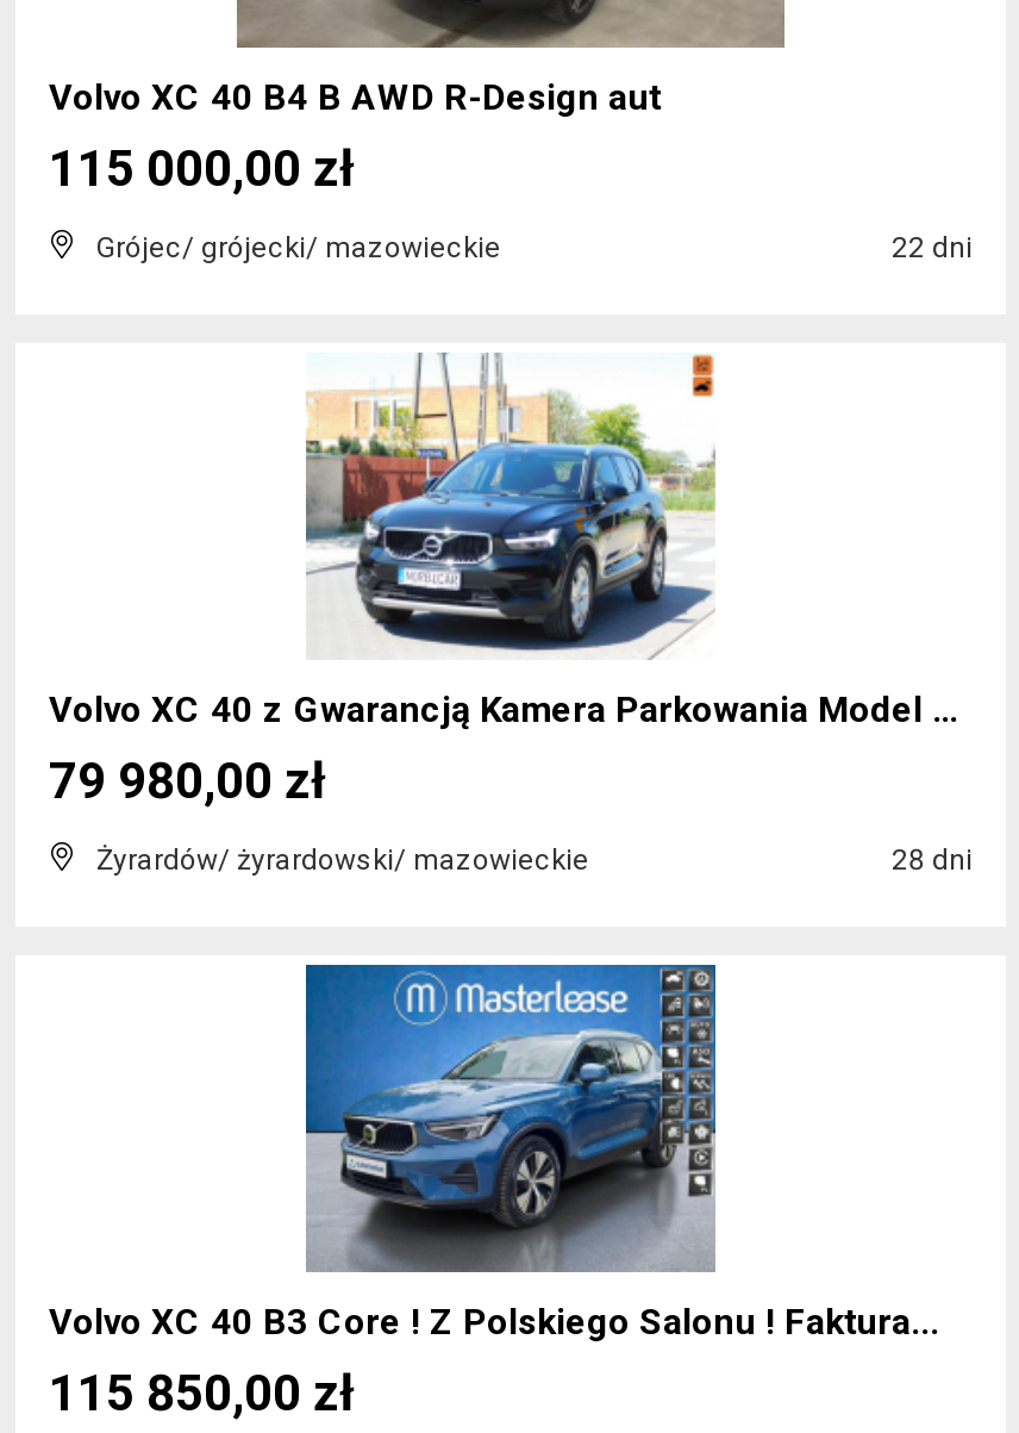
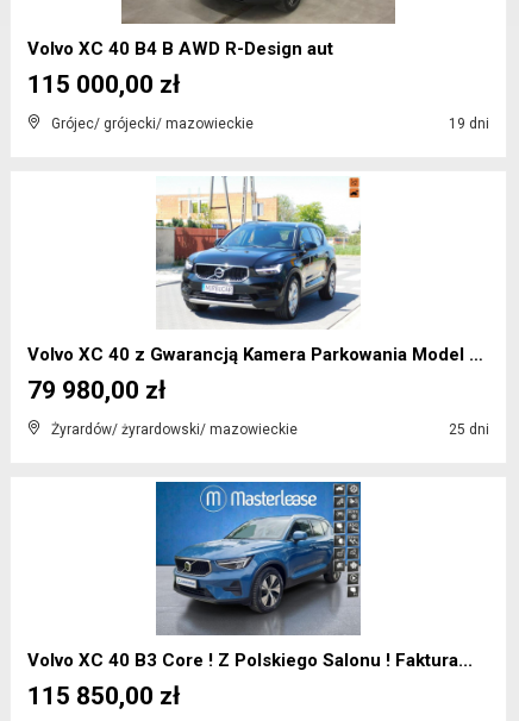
- 22 dni
+ 19 dni

- 28 dni
+ 25 dni
